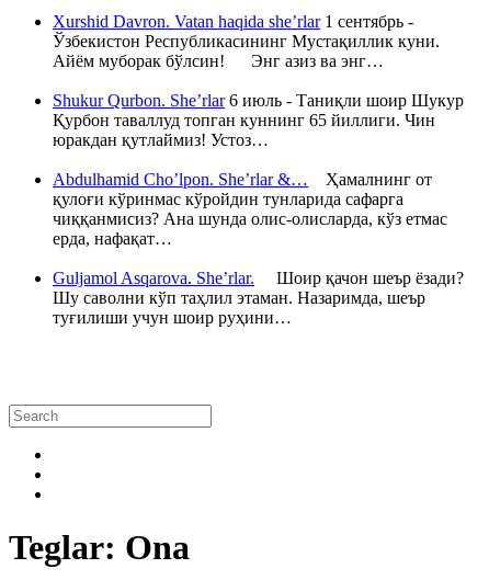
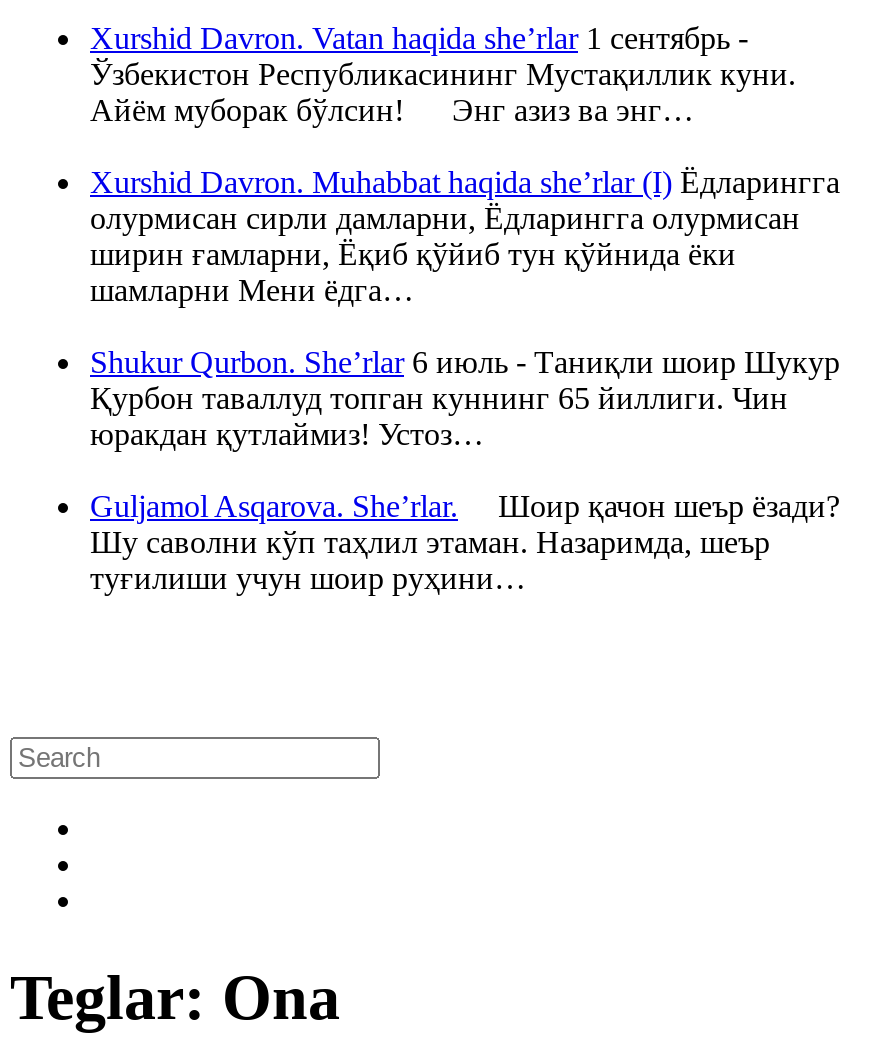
+ Xurshid Davron. Muhabbat haqida she’rlar (I) Ёдларингга
+ олурмисан сирли дамларни, Ёдларингга олурмисан
+ ширин ғамларни, Ёқиб қўйиб тун қўйнида ёки
+ шамларни Мени ёдга…

moved down: Shukur Qurbon. She’rlar 6 июль - Таниқли шоир Шукур | Қурбон таваллуд топган куннинг 65 йиллиги. Чин | юракдан қутлаймиз! Устоз…

- Abdulhamid Cho’lpon. She’rlar &… Ҳамалнинг от
- қулоғи кўринмас кўройдин тунларида сафарга
- чиққанмисиз? Ана шунда олис-олисларда, кўз етмас
- ерда, нафақат…
